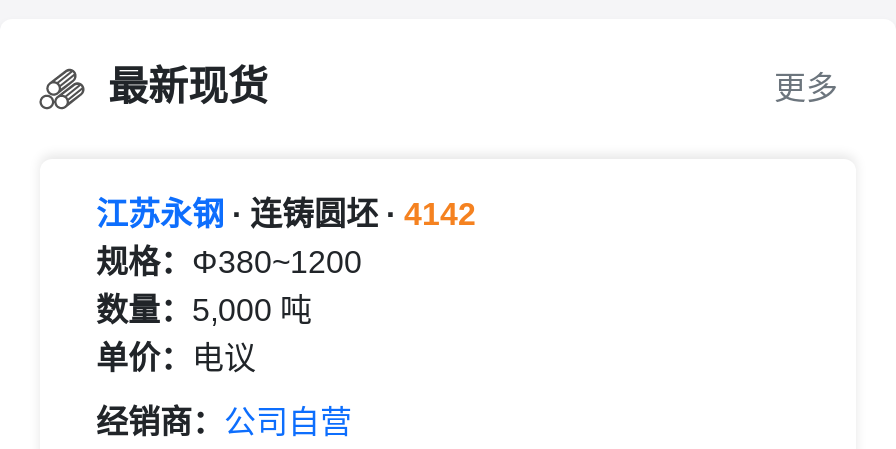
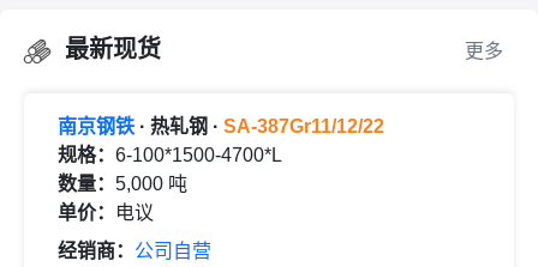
- 江苏永钢· 连铸圆坯 · 4142
- 规格：Φ380~1200
+ 南京钢铁· 热轧钢 · SA-387Gr11/12/22
+ 规格：6-100*1500-4700*L
